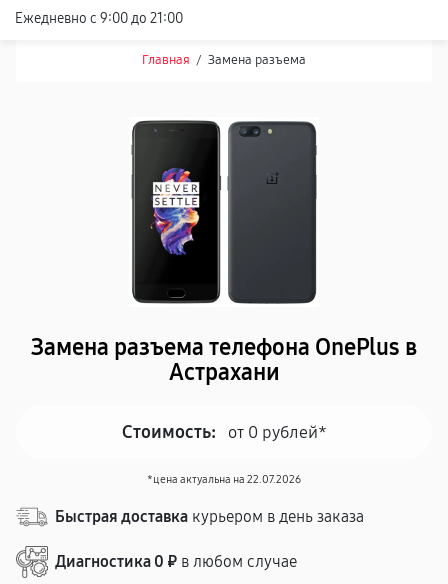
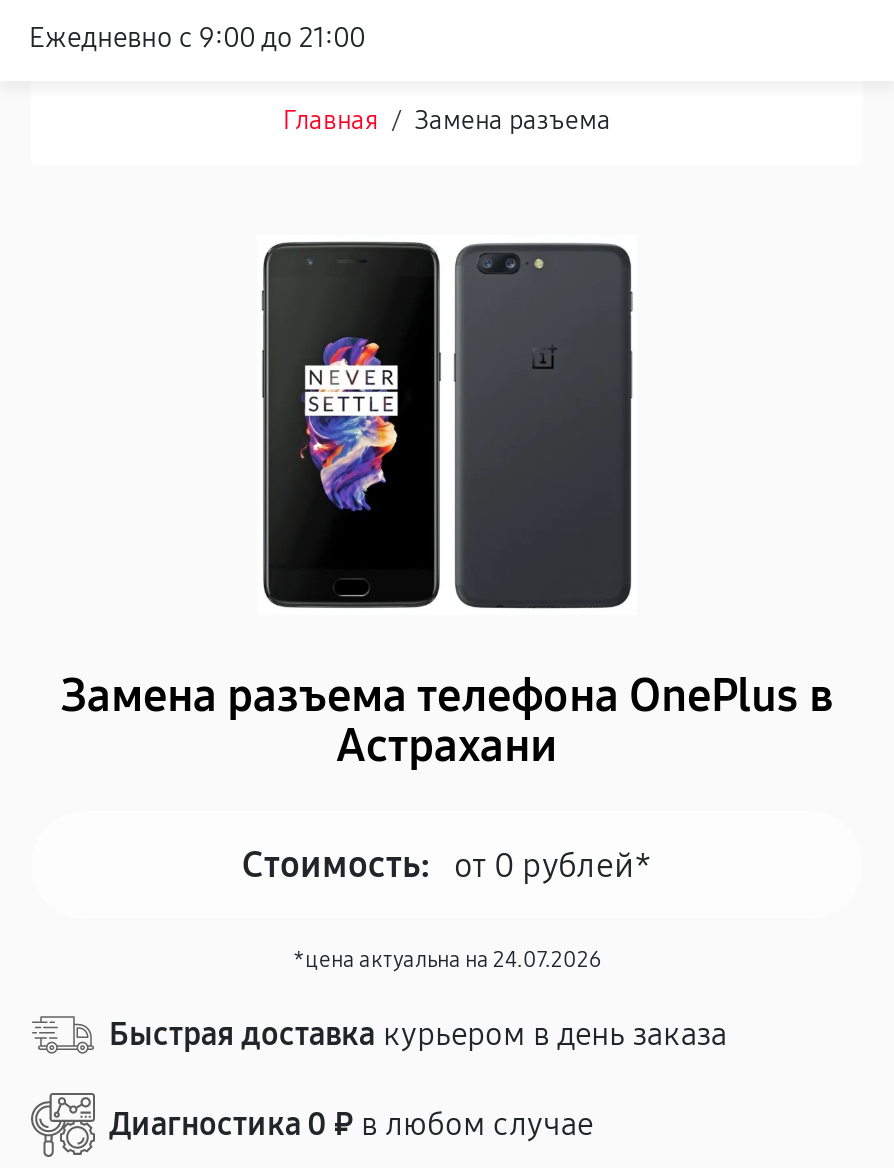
- *цена актуальна на 22.07.2026
+ *цена актуальна на 24.07.2026
